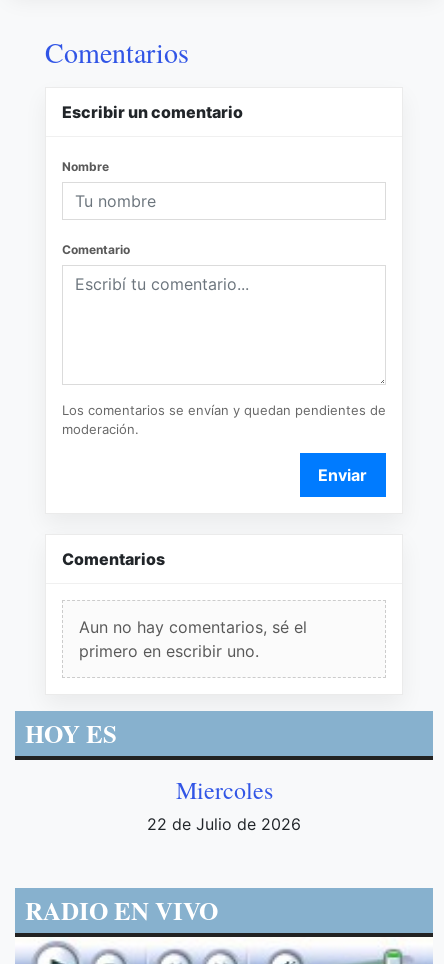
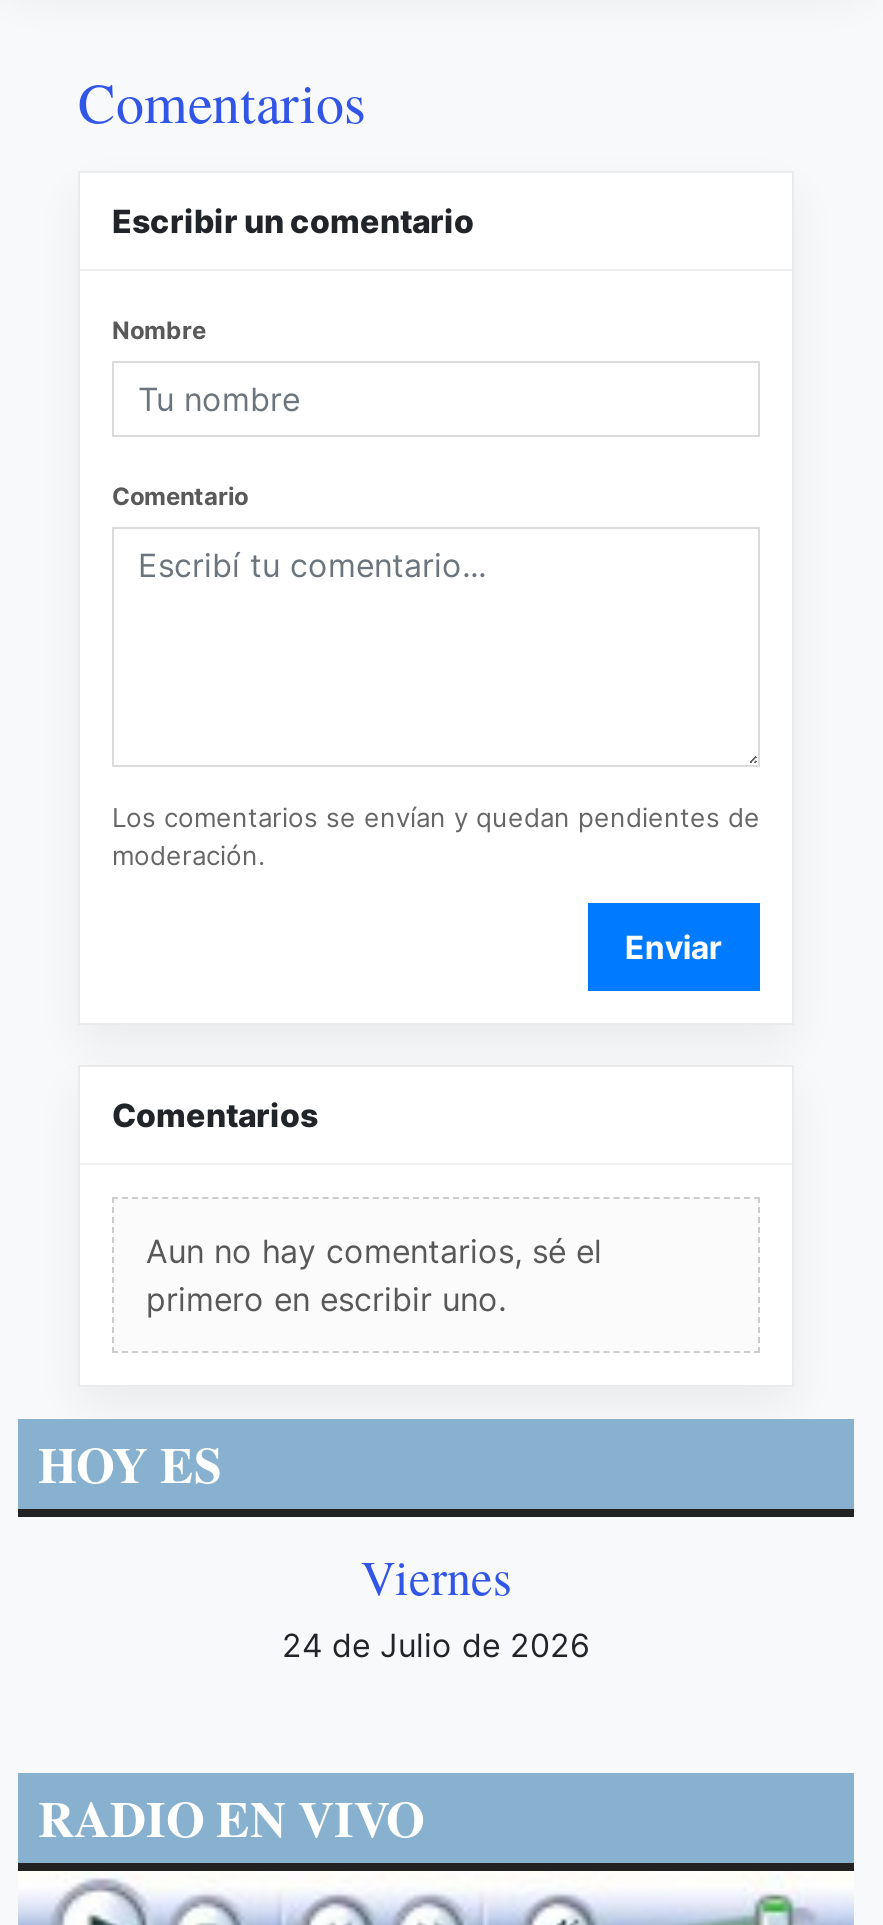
- Miercoles
- 22 de Julio de 2026
+ Viernes
+ 24 de Julio de 2026
